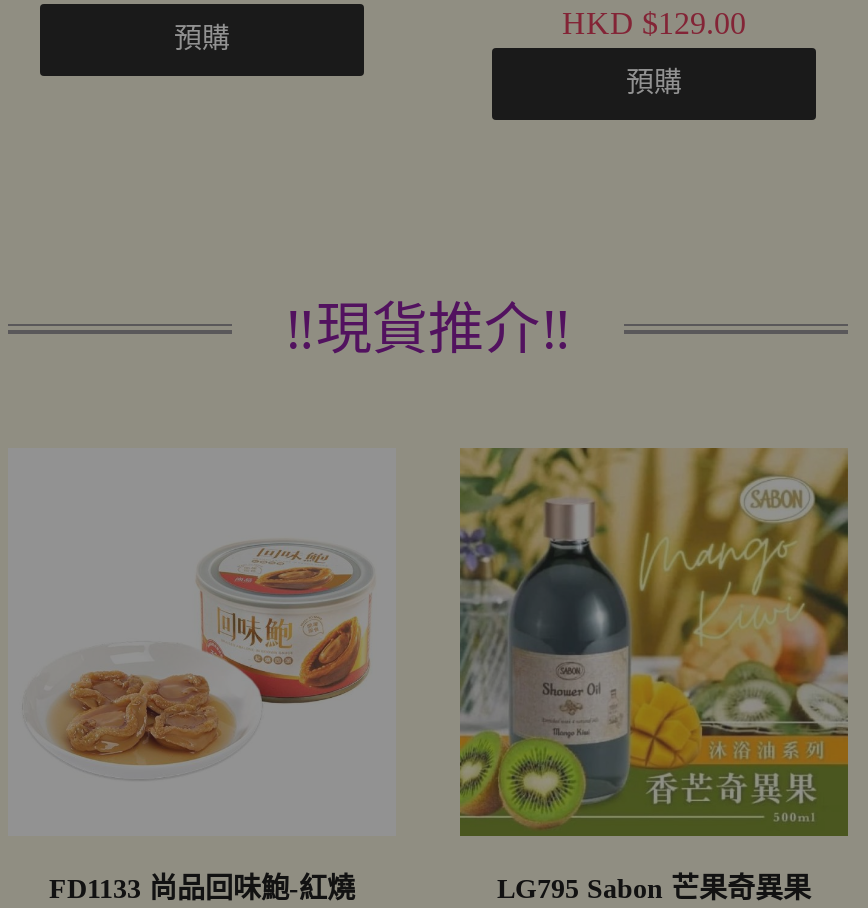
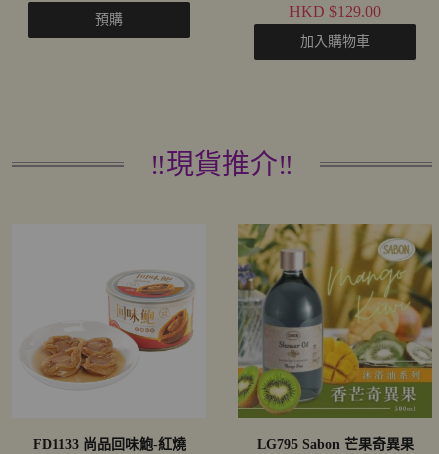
- 預購
+ 加入購物車
